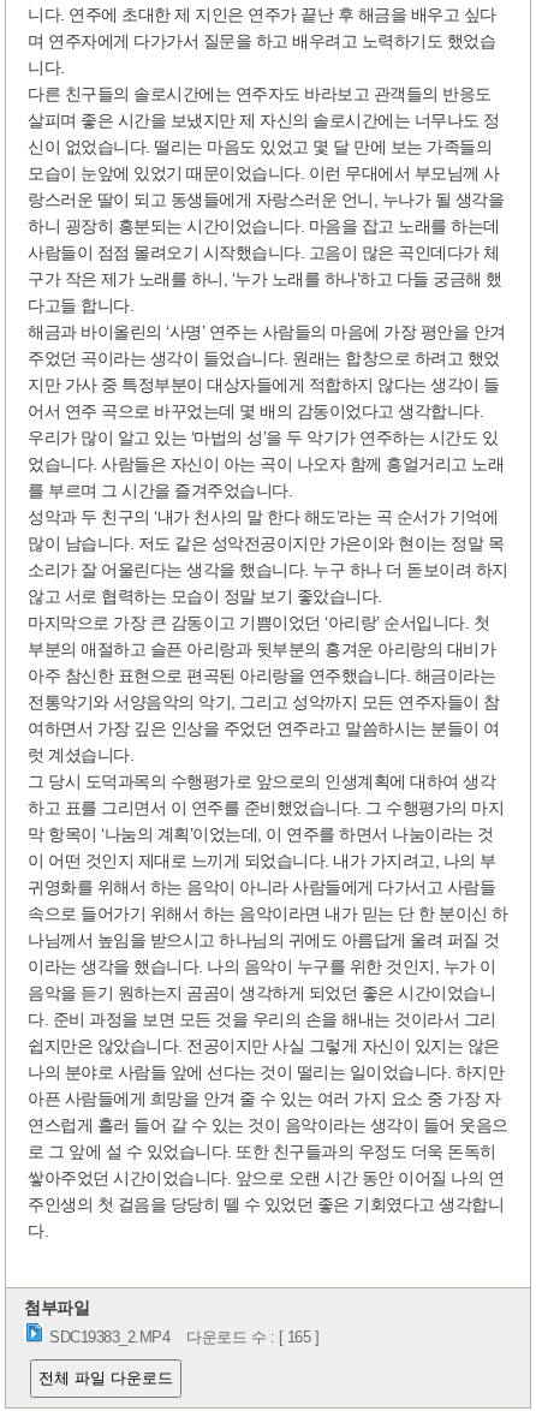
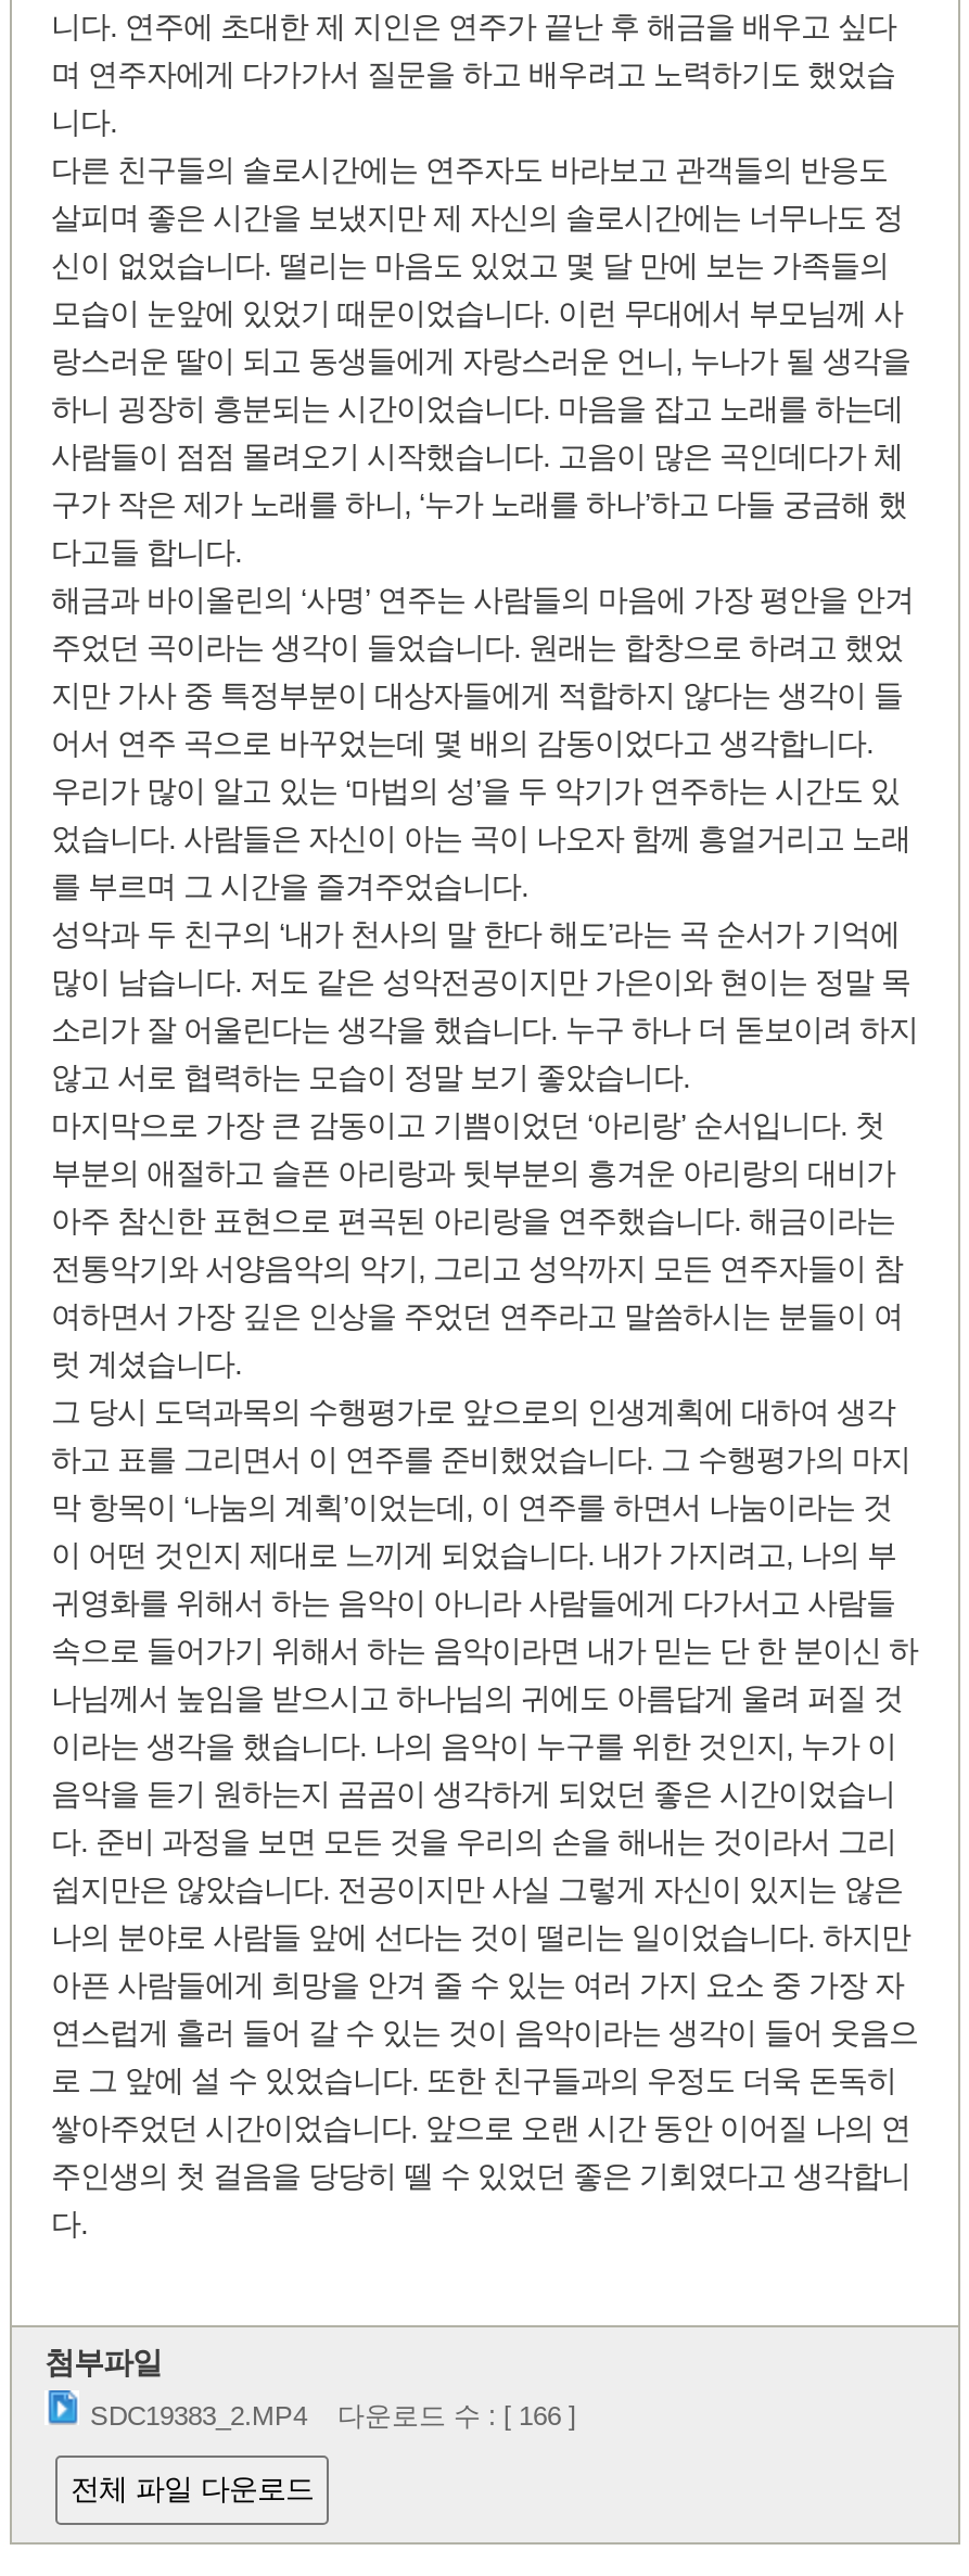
- SDC19383_2.MP4 다운로드 수 : [ 165 ]
+ SDC19383_2.MP4 다운로드 수 : [ 166 ]
